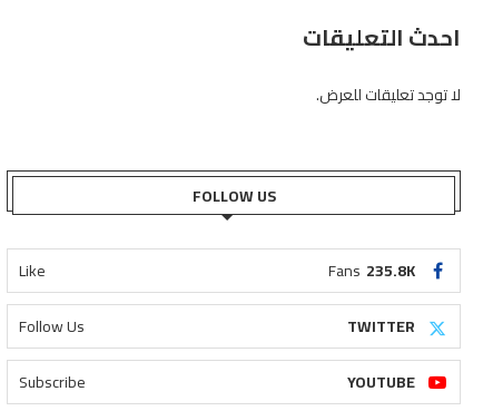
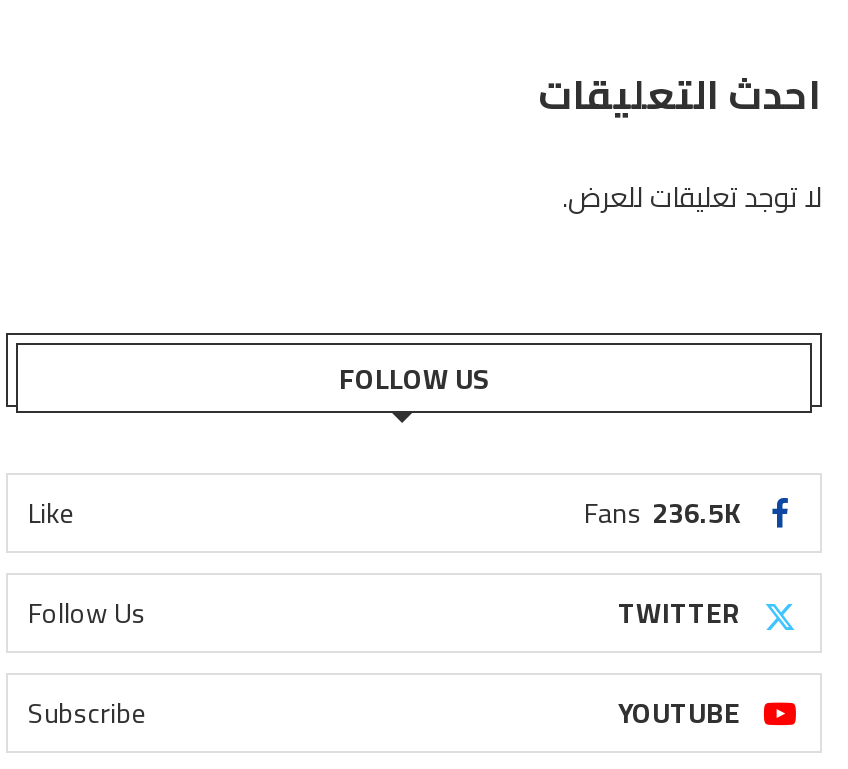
- Fans 235.8K
+ Fans 236.5K
